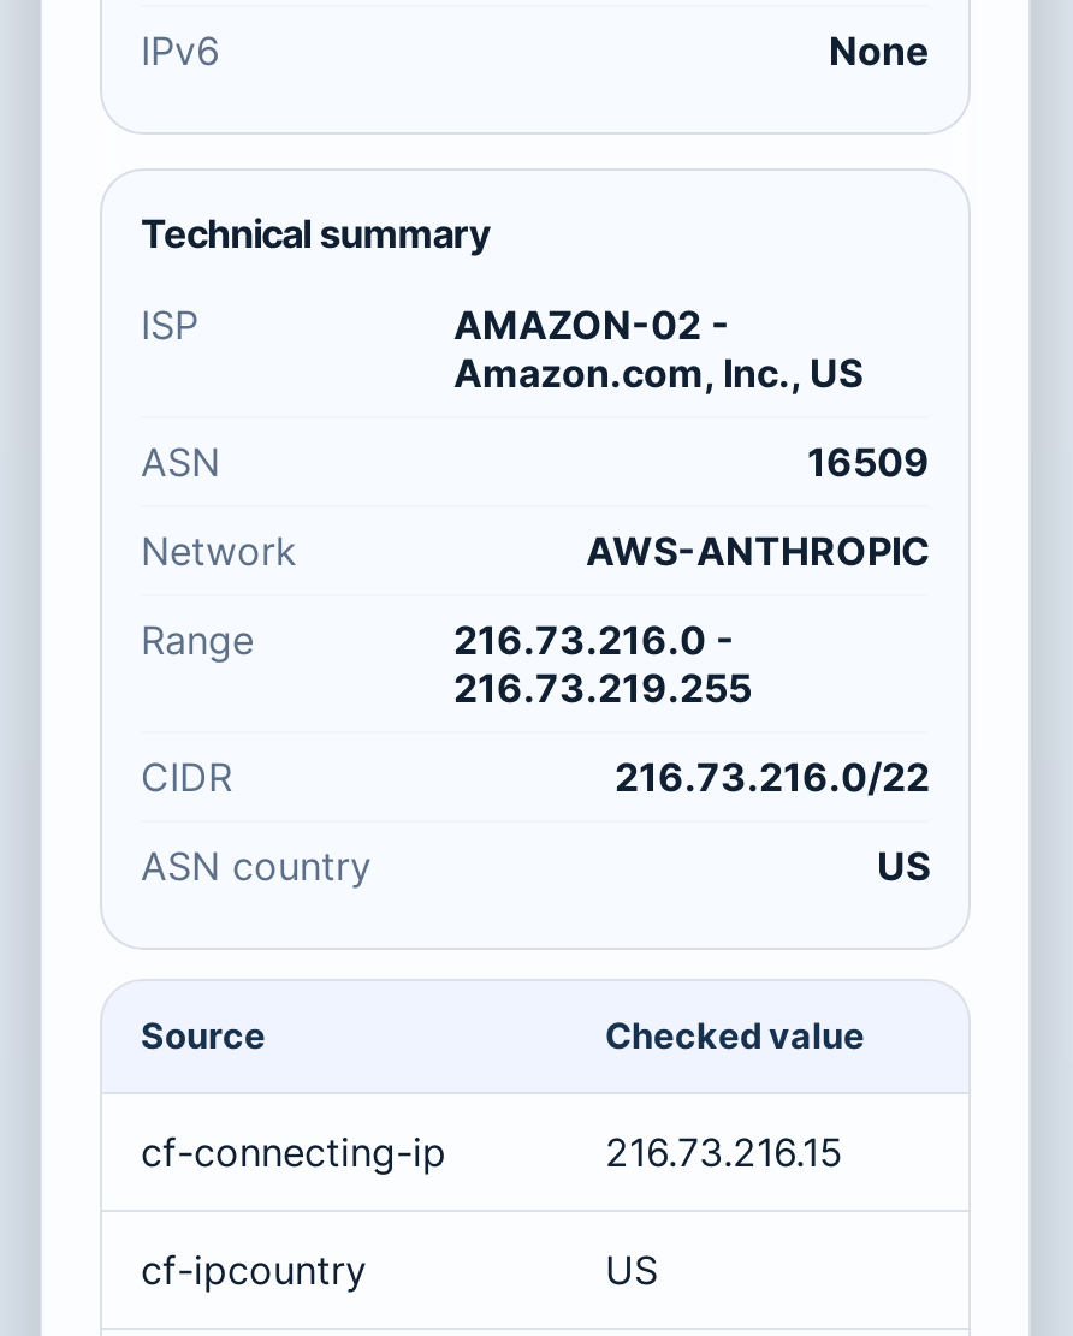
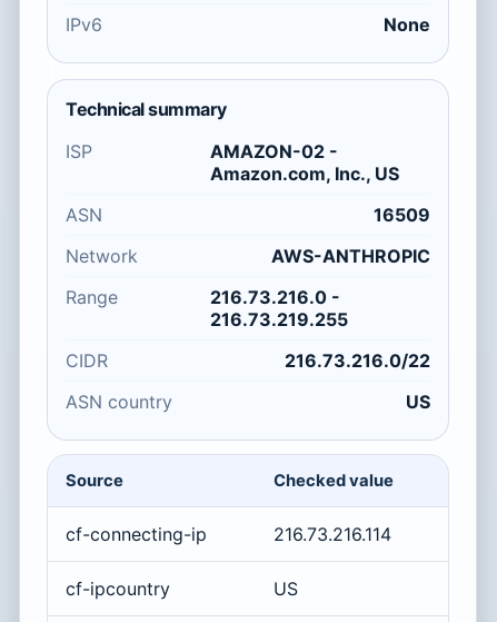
- 216.73.216.15
+ 216.73.216.114
